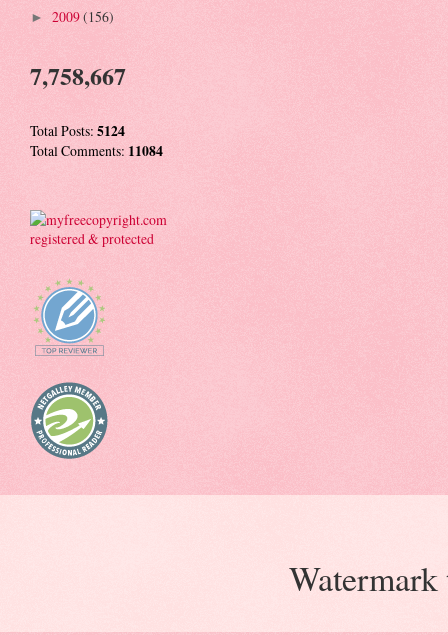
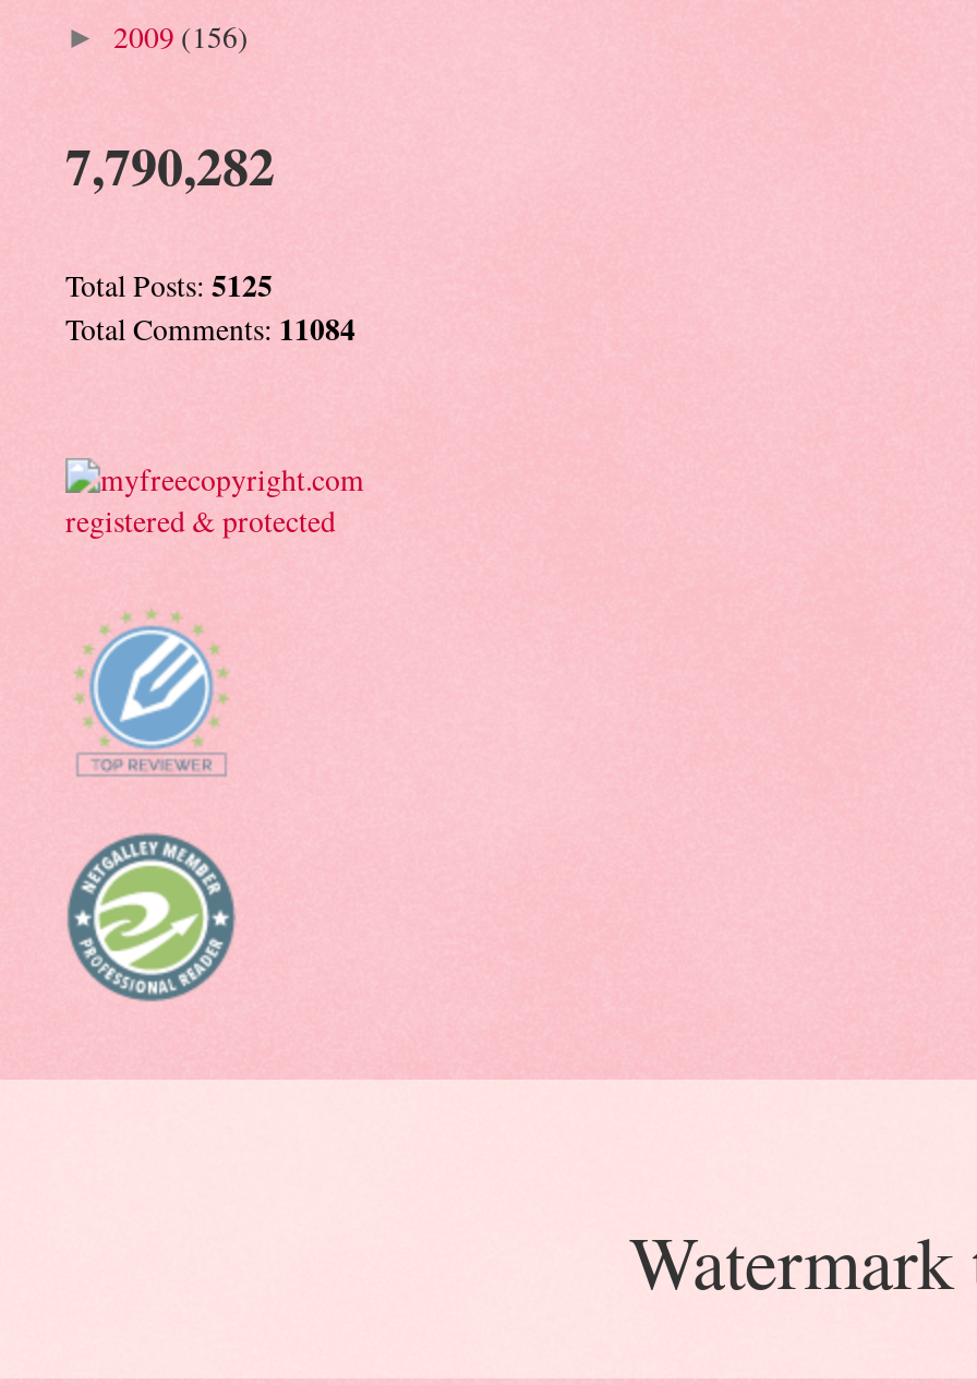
- 7,758,667
+ 7,790,282

- Total Posts: 5124
+ Total Posts: 5125
